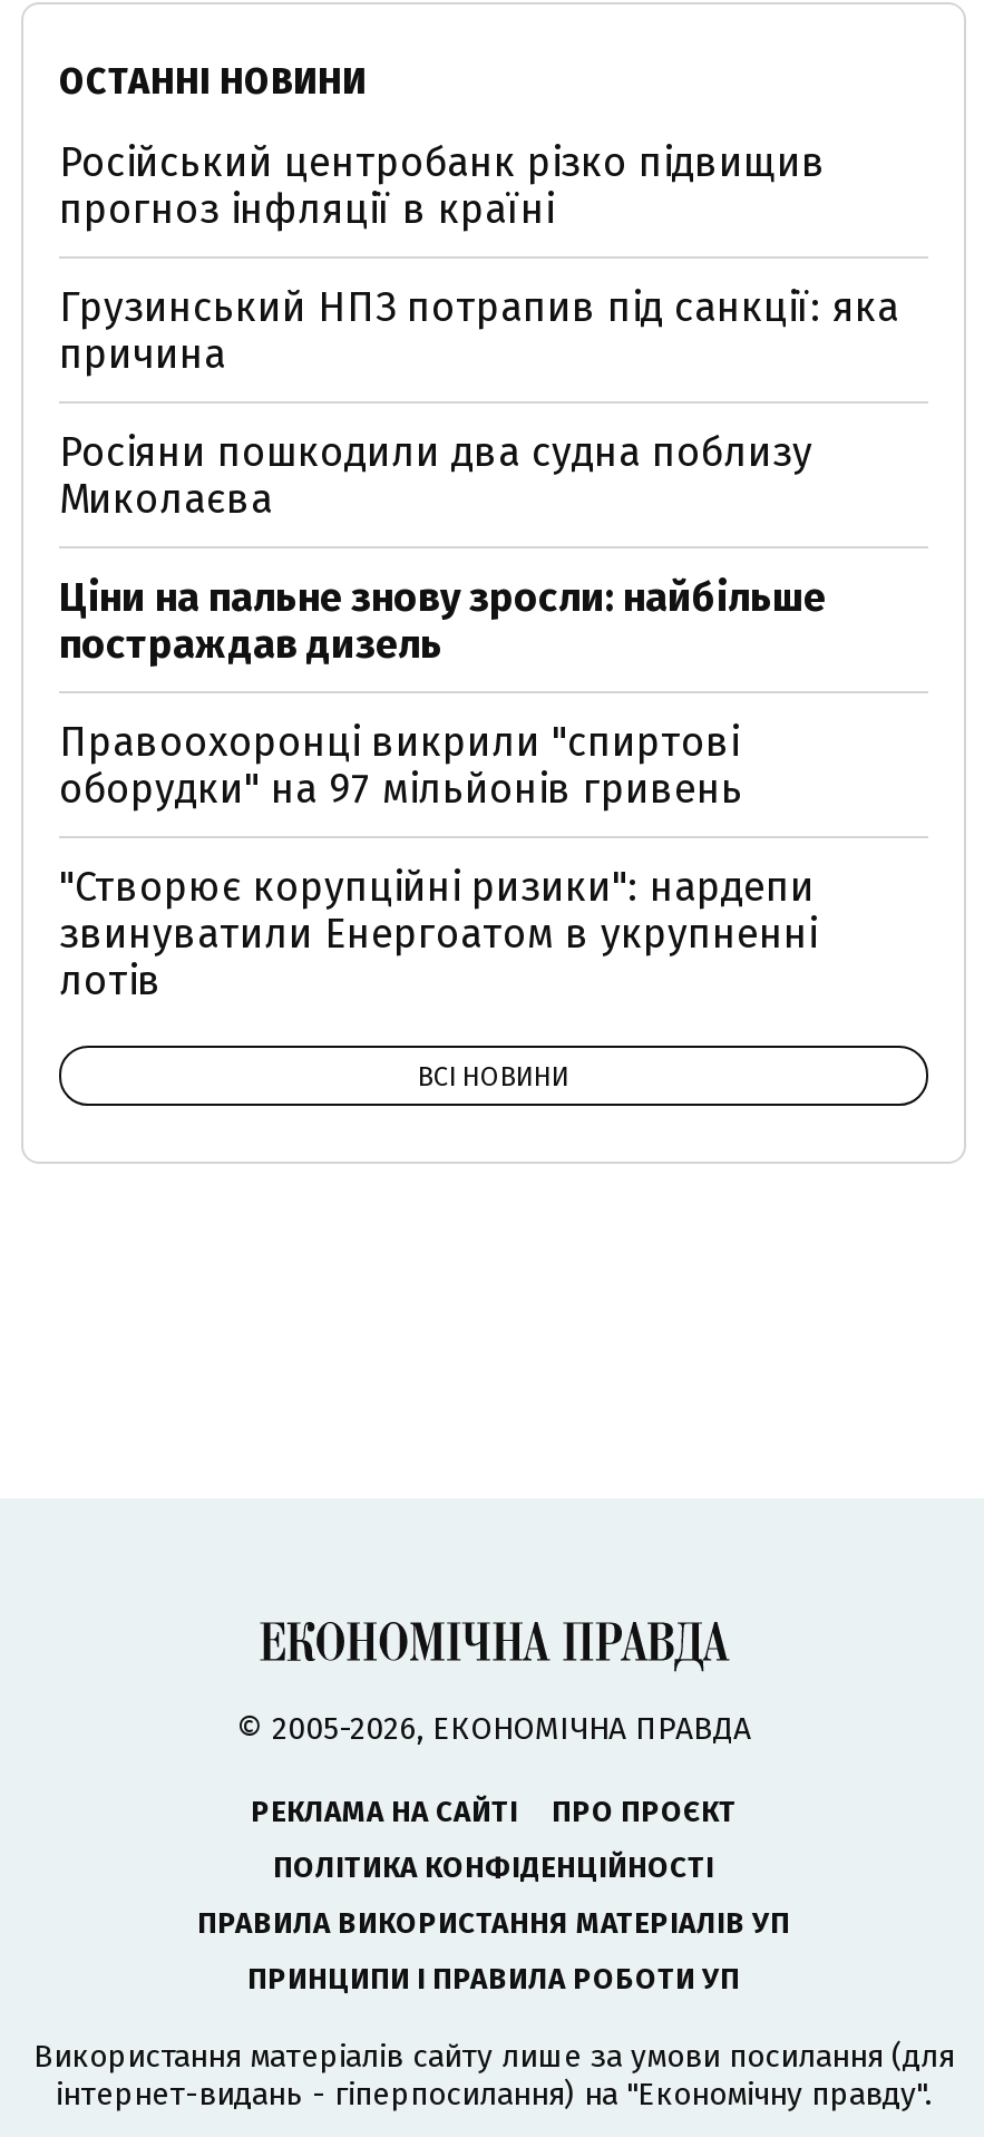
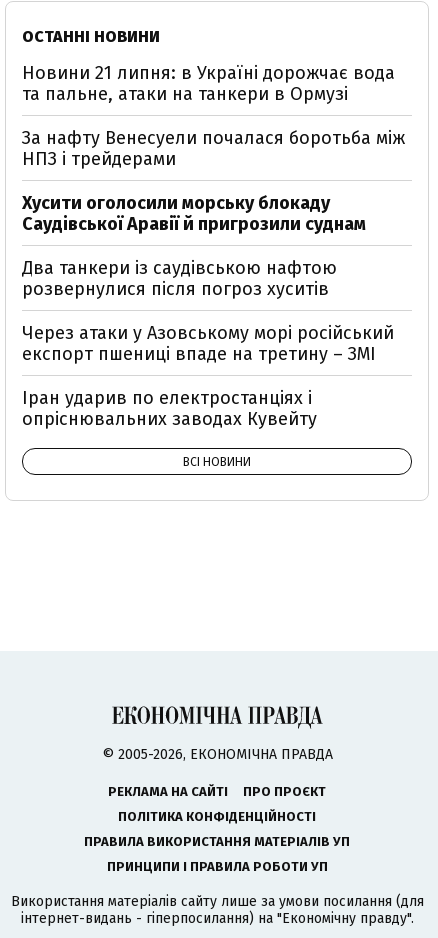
- Російський центробанк різко підвищив
- прогноз інфляції в країні
+ Новини 21 липня: в Україні дорожчає вода
+ та пальне, атаки на танкери в Ормузі

- Грузинський НПЗ потрапив під санкції: яка
- причина
+ За нафту Венесуели почалася боротьба між
+ НПЗ і трейдерами

- Росіяни пошкодили два судна поблизу
- Миколаєва
+ Хусити оголосили морську блокаду
+ Саудівської Аравії й пригрозили суднам

- Ціни на пальне знову зросли: найбільше
- постраждав дизель
+ Два танкери із саудівською нафтою
+ розвернулися після погроз хуситів

- Правоохоронці викрили "спиртові
- оборудки" на 97 мільйонів гривень
+ Через атаки у Азовському морі російський
+ експорт пшениці впаде на третину – ЗМІ

- "Створює корупційні ризики": нардепи
- звинуватили Енергоатом в укрупненні
- лотів
+ Іран ударив по електростанціях і
+ опріснювальних заводах Кувейту
